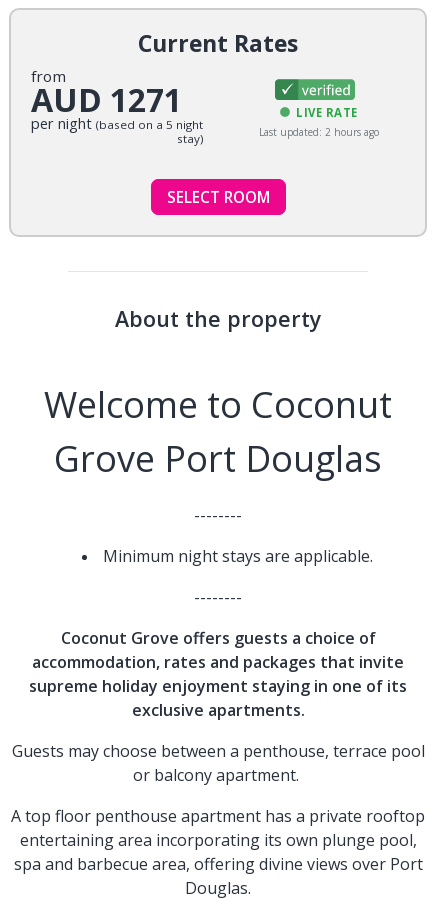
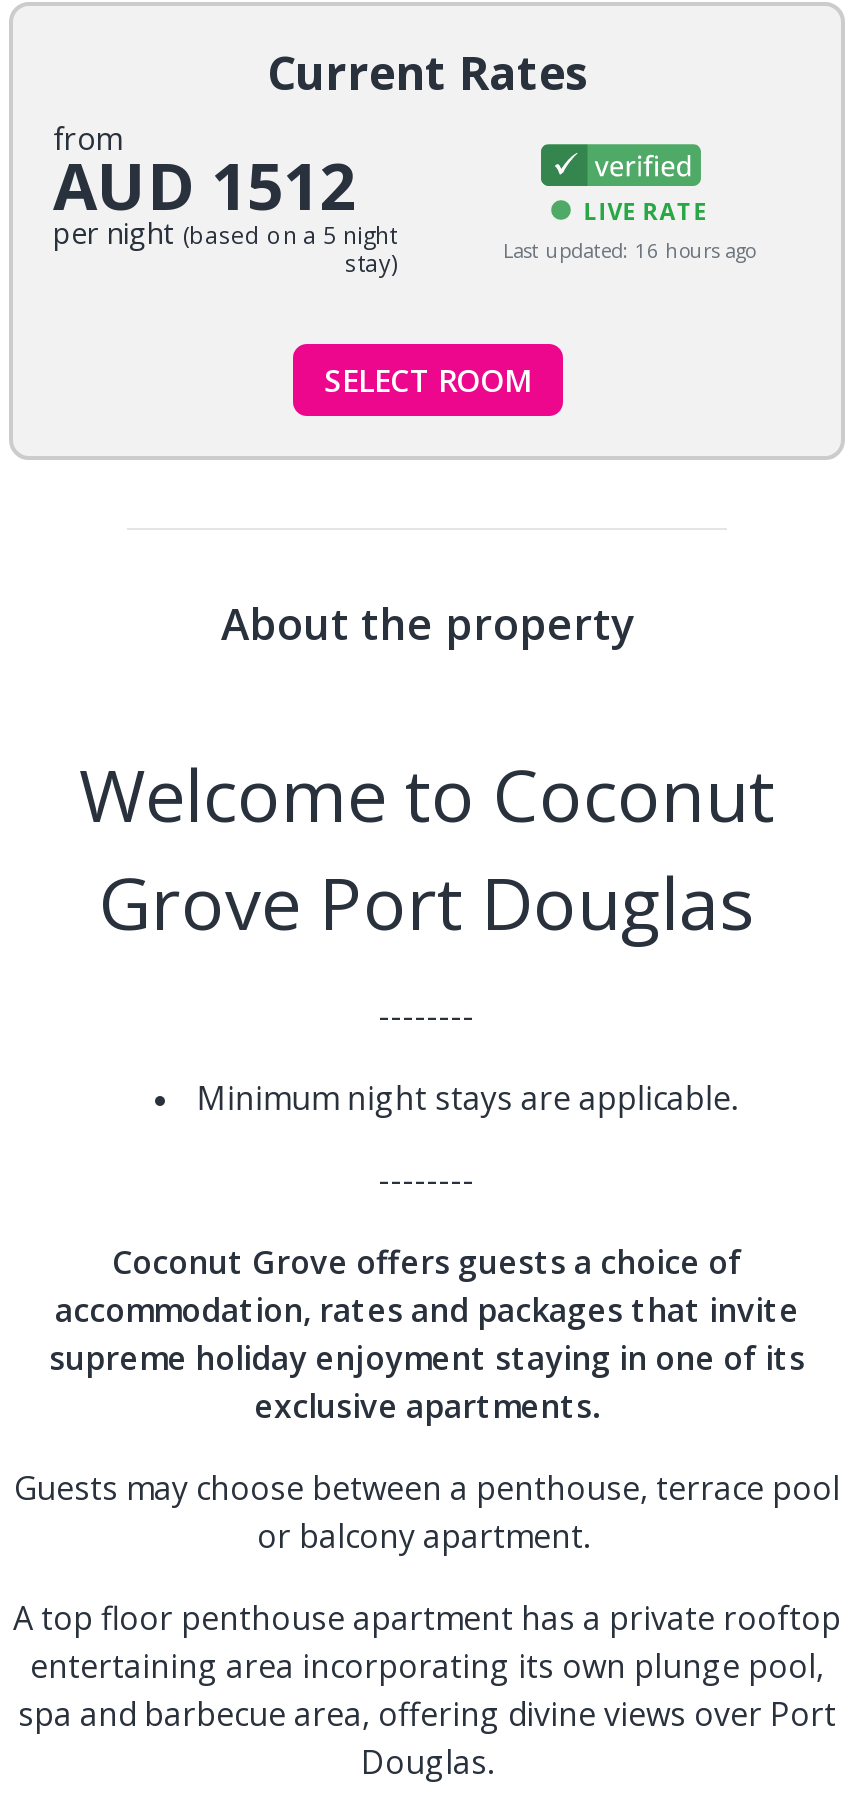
- AUD 1271
+ AUD 1512

- Last updated: 2 hours ago
+ Last updated: 16 hours ago
